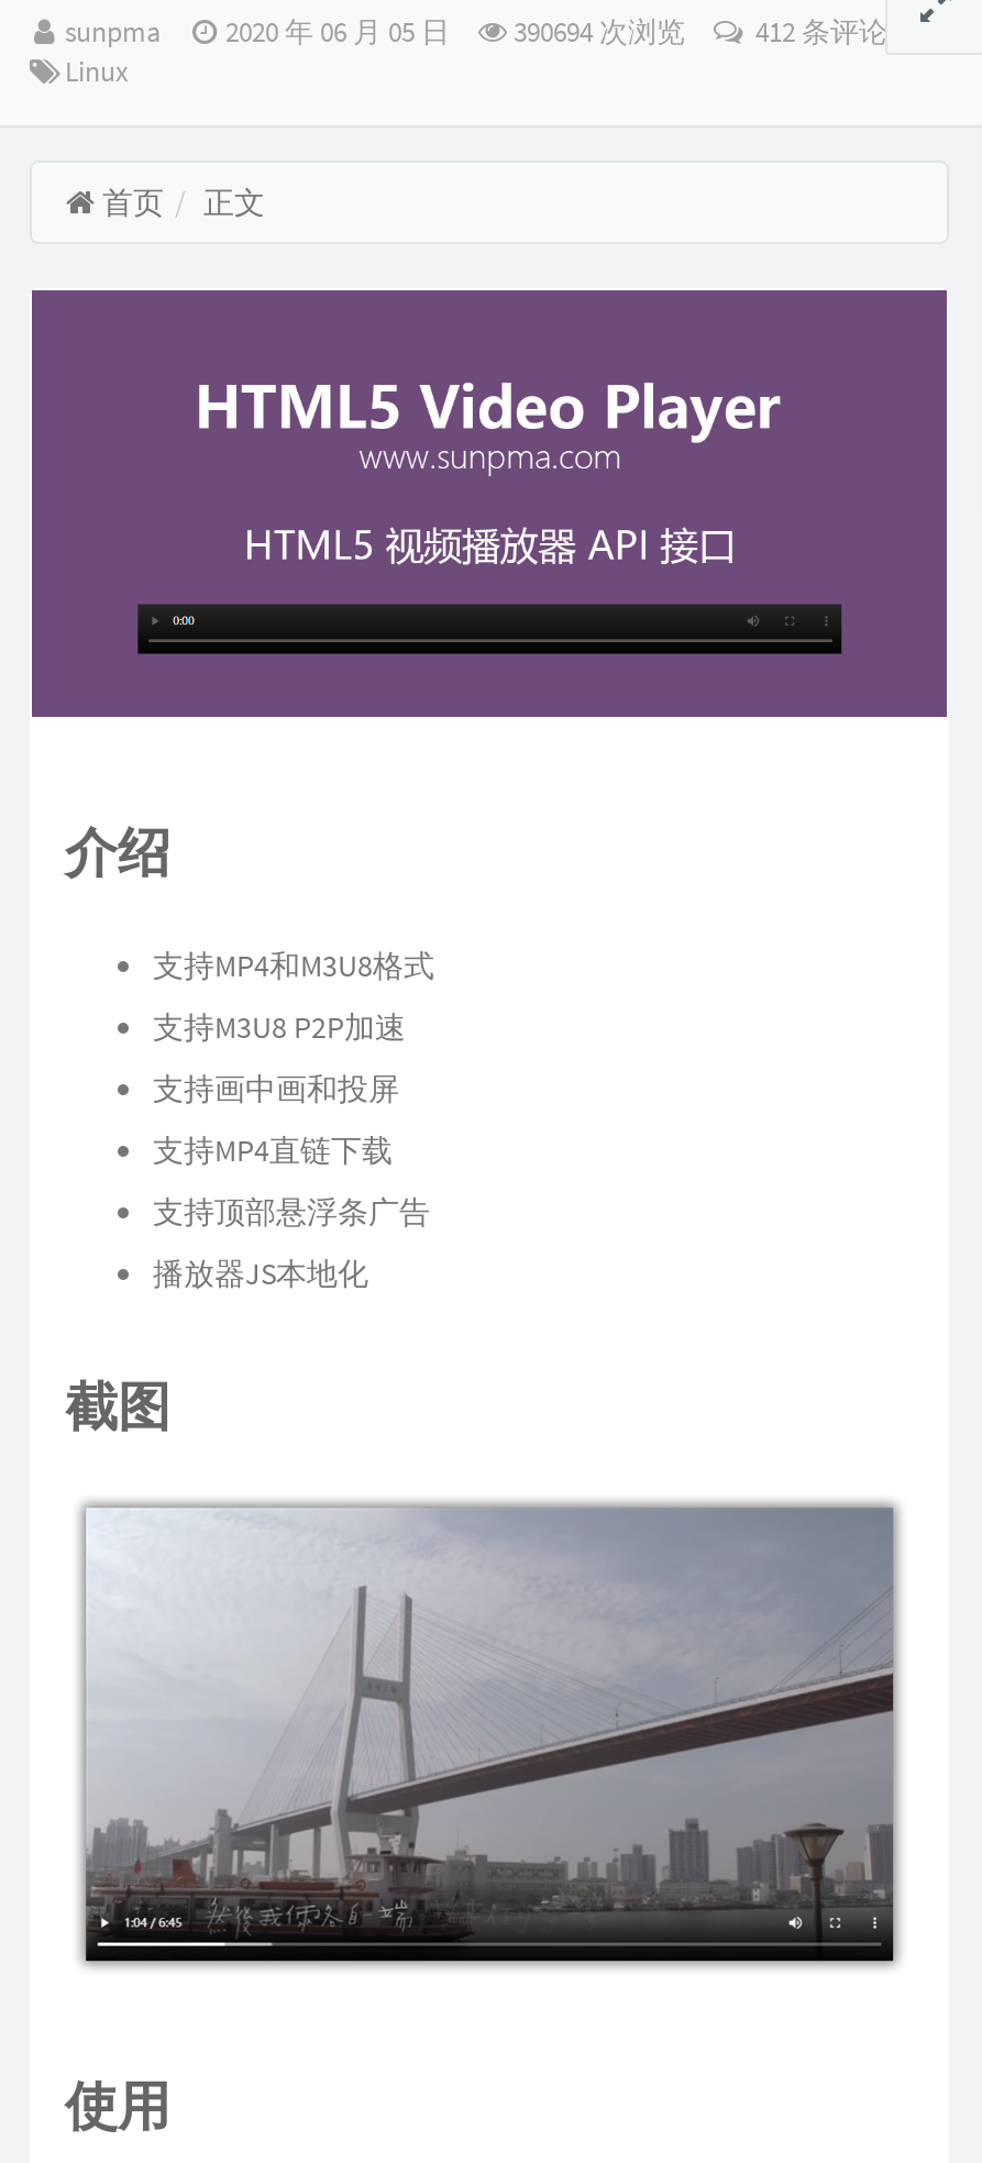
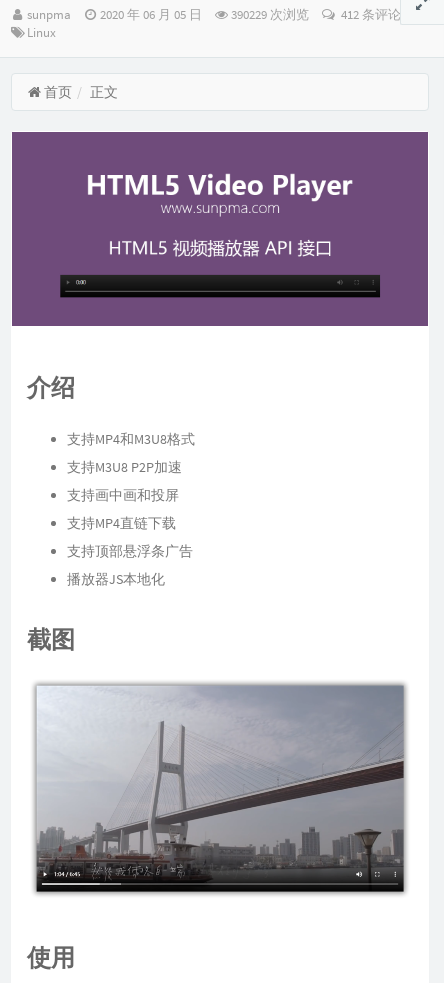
- 390694 次浏览
+ 390229 次浏览
